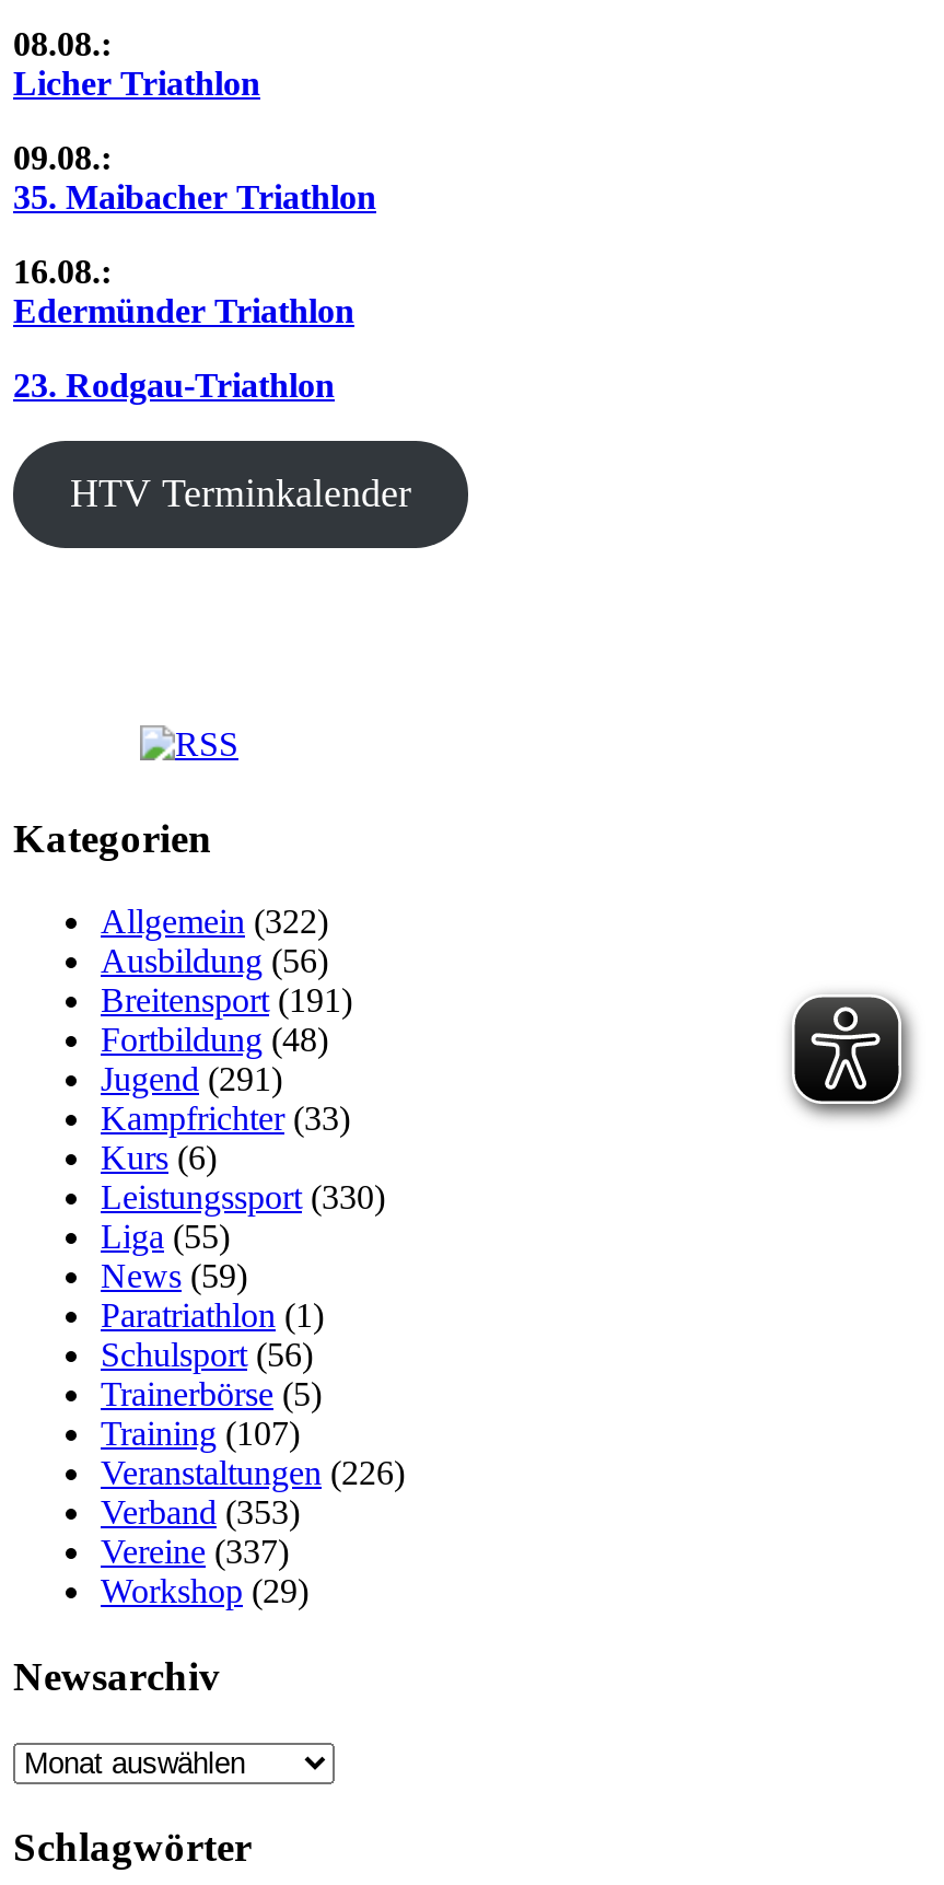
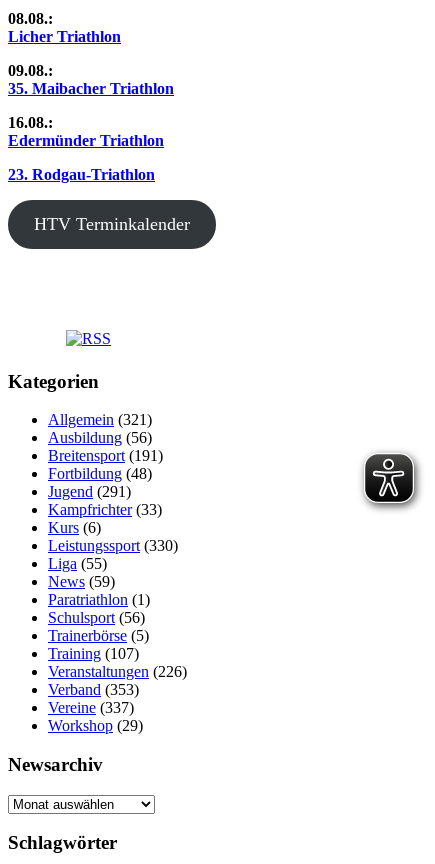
- Allgemein (322)
+ Allgemein (321)
